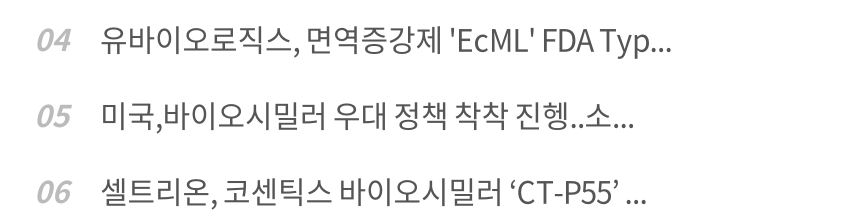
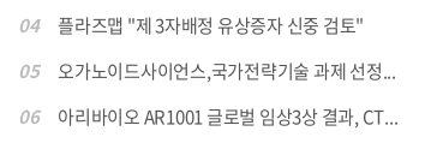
- 유바이오로직스, 면역증강제 'EcML' FDA Typ...
+ 플라즈맵 "제 3자배정 유상증자 신중 검토"

- 미국,바이오시밀러 우대 정책 착착 진헹..소...
+ 오가노이드사이언스,국가전략기술 과제 선정...

- 셀트리온, 코센틱스 바이오시밀러 ‘CT-P55’ ...
+ 아리바이오 AR1001 글로벌 임상3상 결과, CT...
